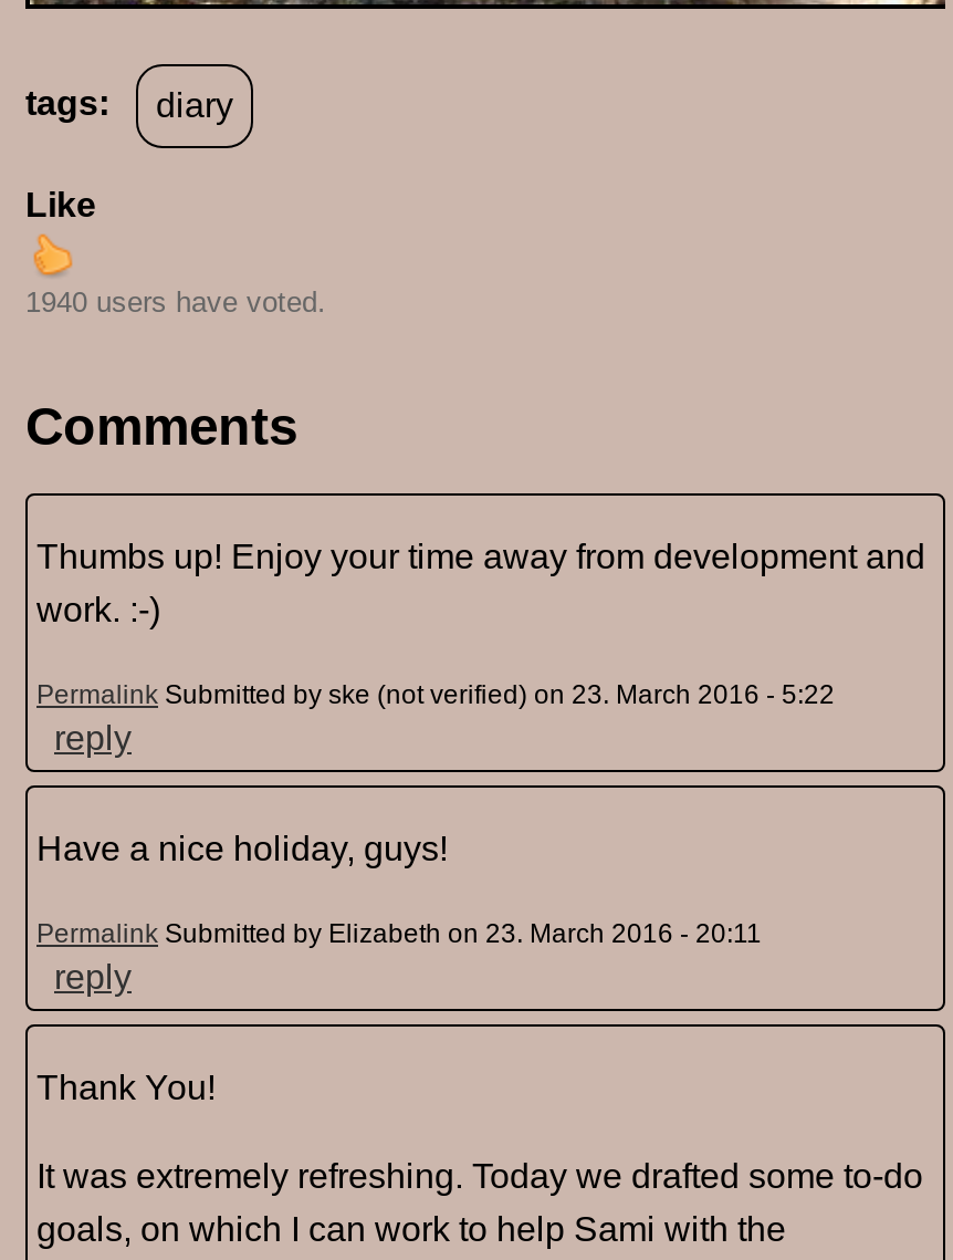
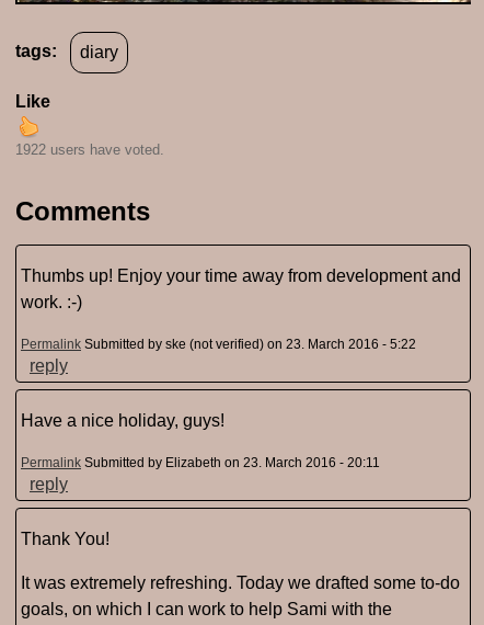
- 1940 users have voted.
+ 1922 users have voted.
